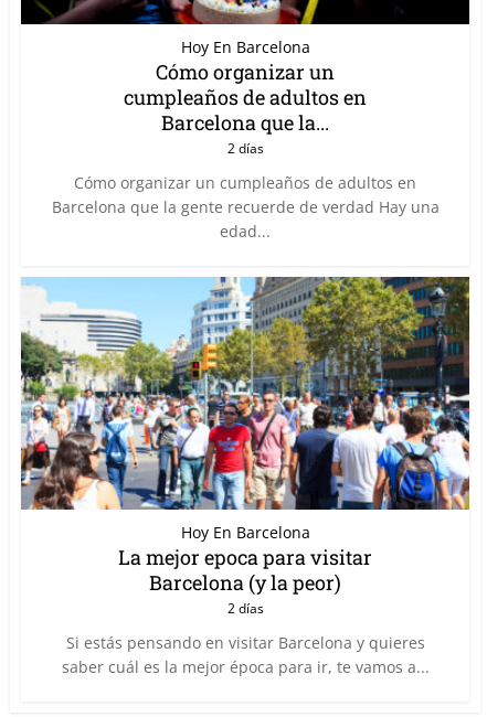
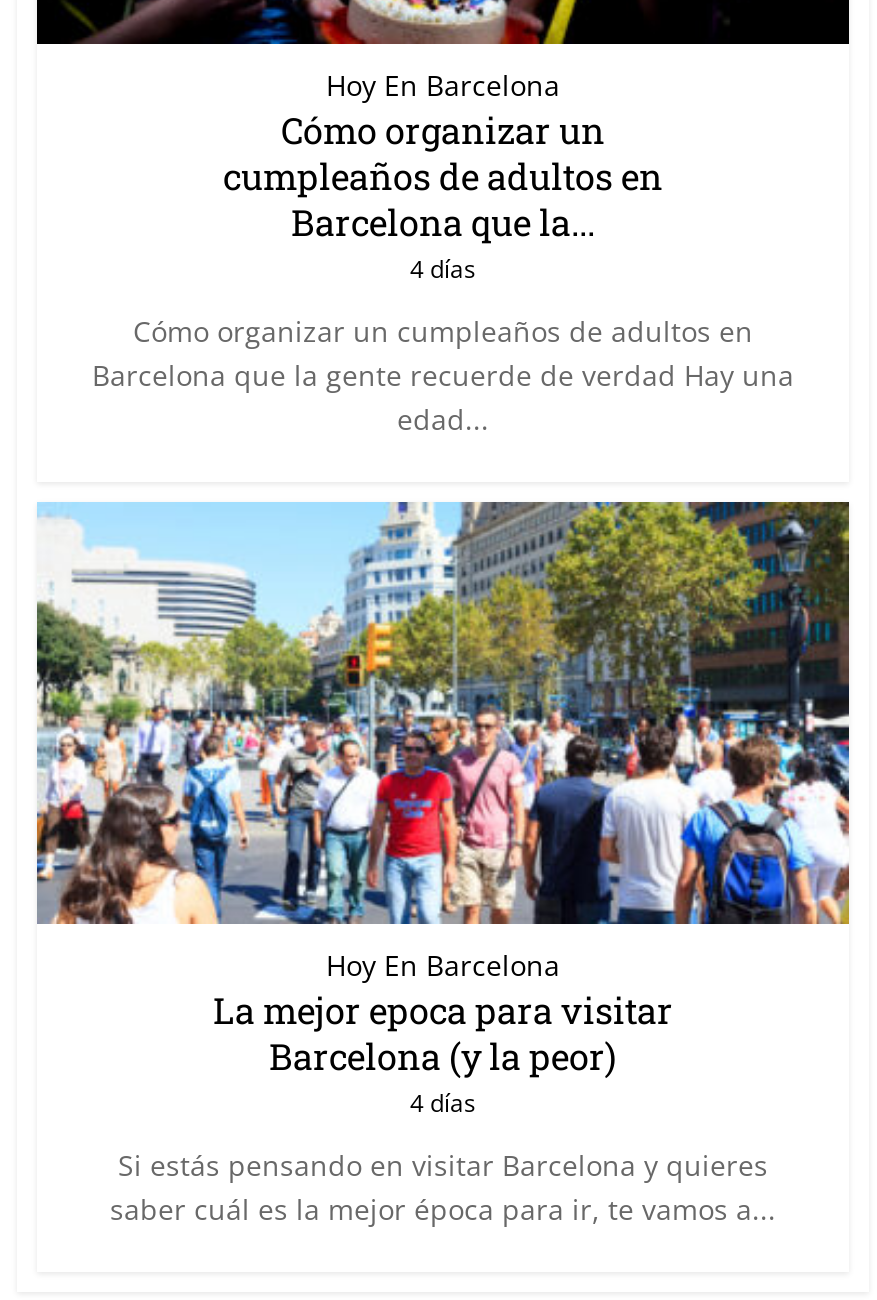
- 2 días
+ 4 días

- 2 días
+ 4 días
